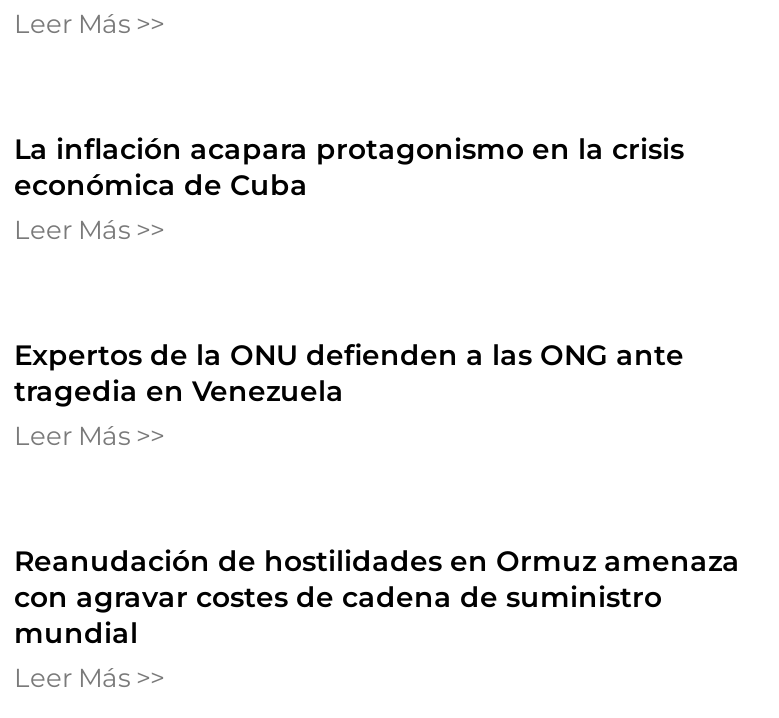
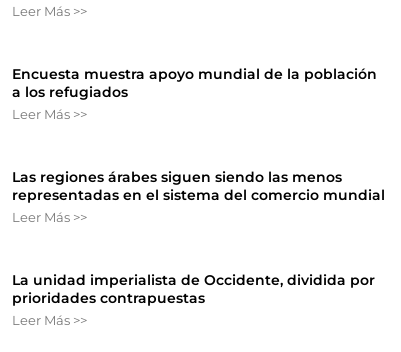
- La inflación acapara protagonismo en la crisis
- económica de Cuba
+ Encuesta muestra apoyo mundial de la población
+ a los refugiados

- Expertos de la ONU defienden a las ONG ante
- tragedia en Venezuela
+ Las regiones árabes siguen siendo las menos
+ representadas en el sistema del comercio mundial

- Reanudación de hostilidades en Ormuz amenaza
- con agravar costes de cadena de suministro
- mundial
+ La unidad imperialista de Occidente, dividida por
+ prioridades contrapuestas
